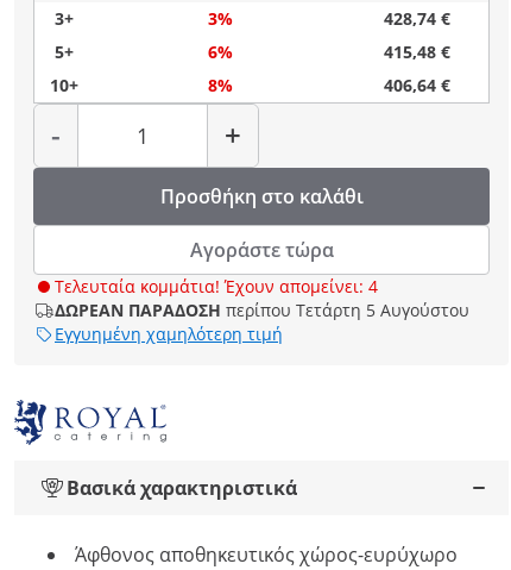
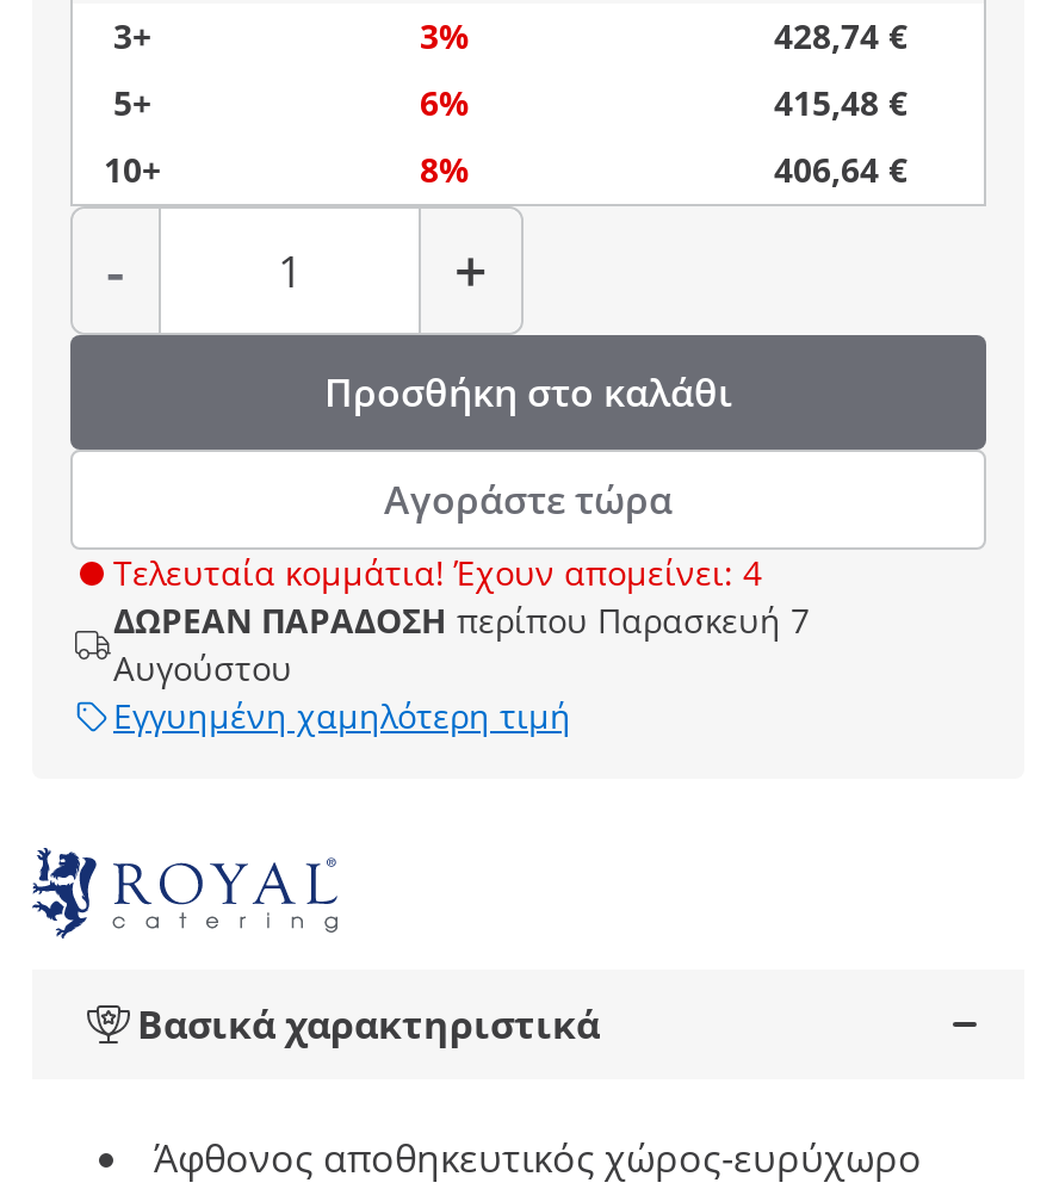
- ΔΩΡΕΑΝ ΠΑΡΑΔΟΣΗ περίπου Τετάρτη 5 Αυγούστου
+ ΔΩΡΕΑΝ ΠΑΡΑΔΟΣΗ περίπου Παρασκευή 7
+ Αυγούστου
